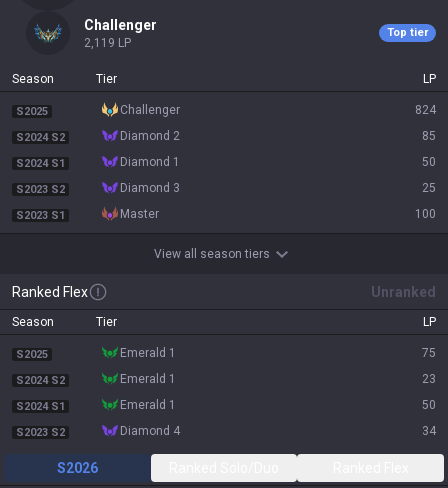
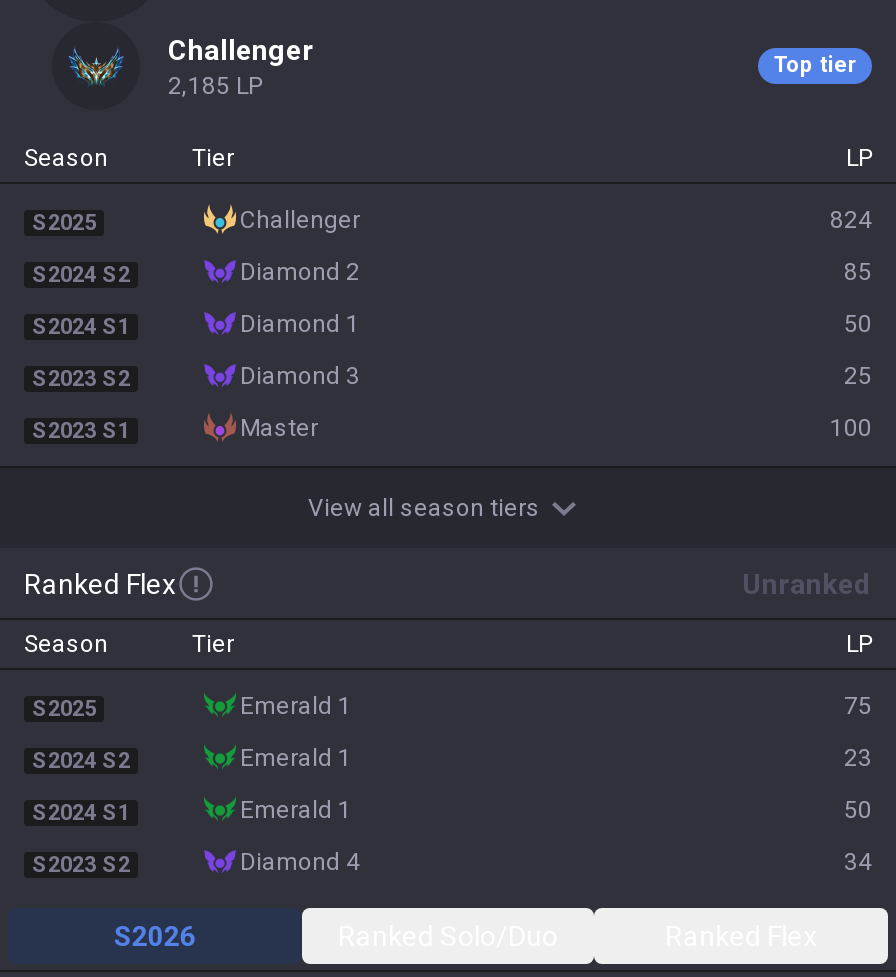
- 2,119 LP
+ 2,185 LP
